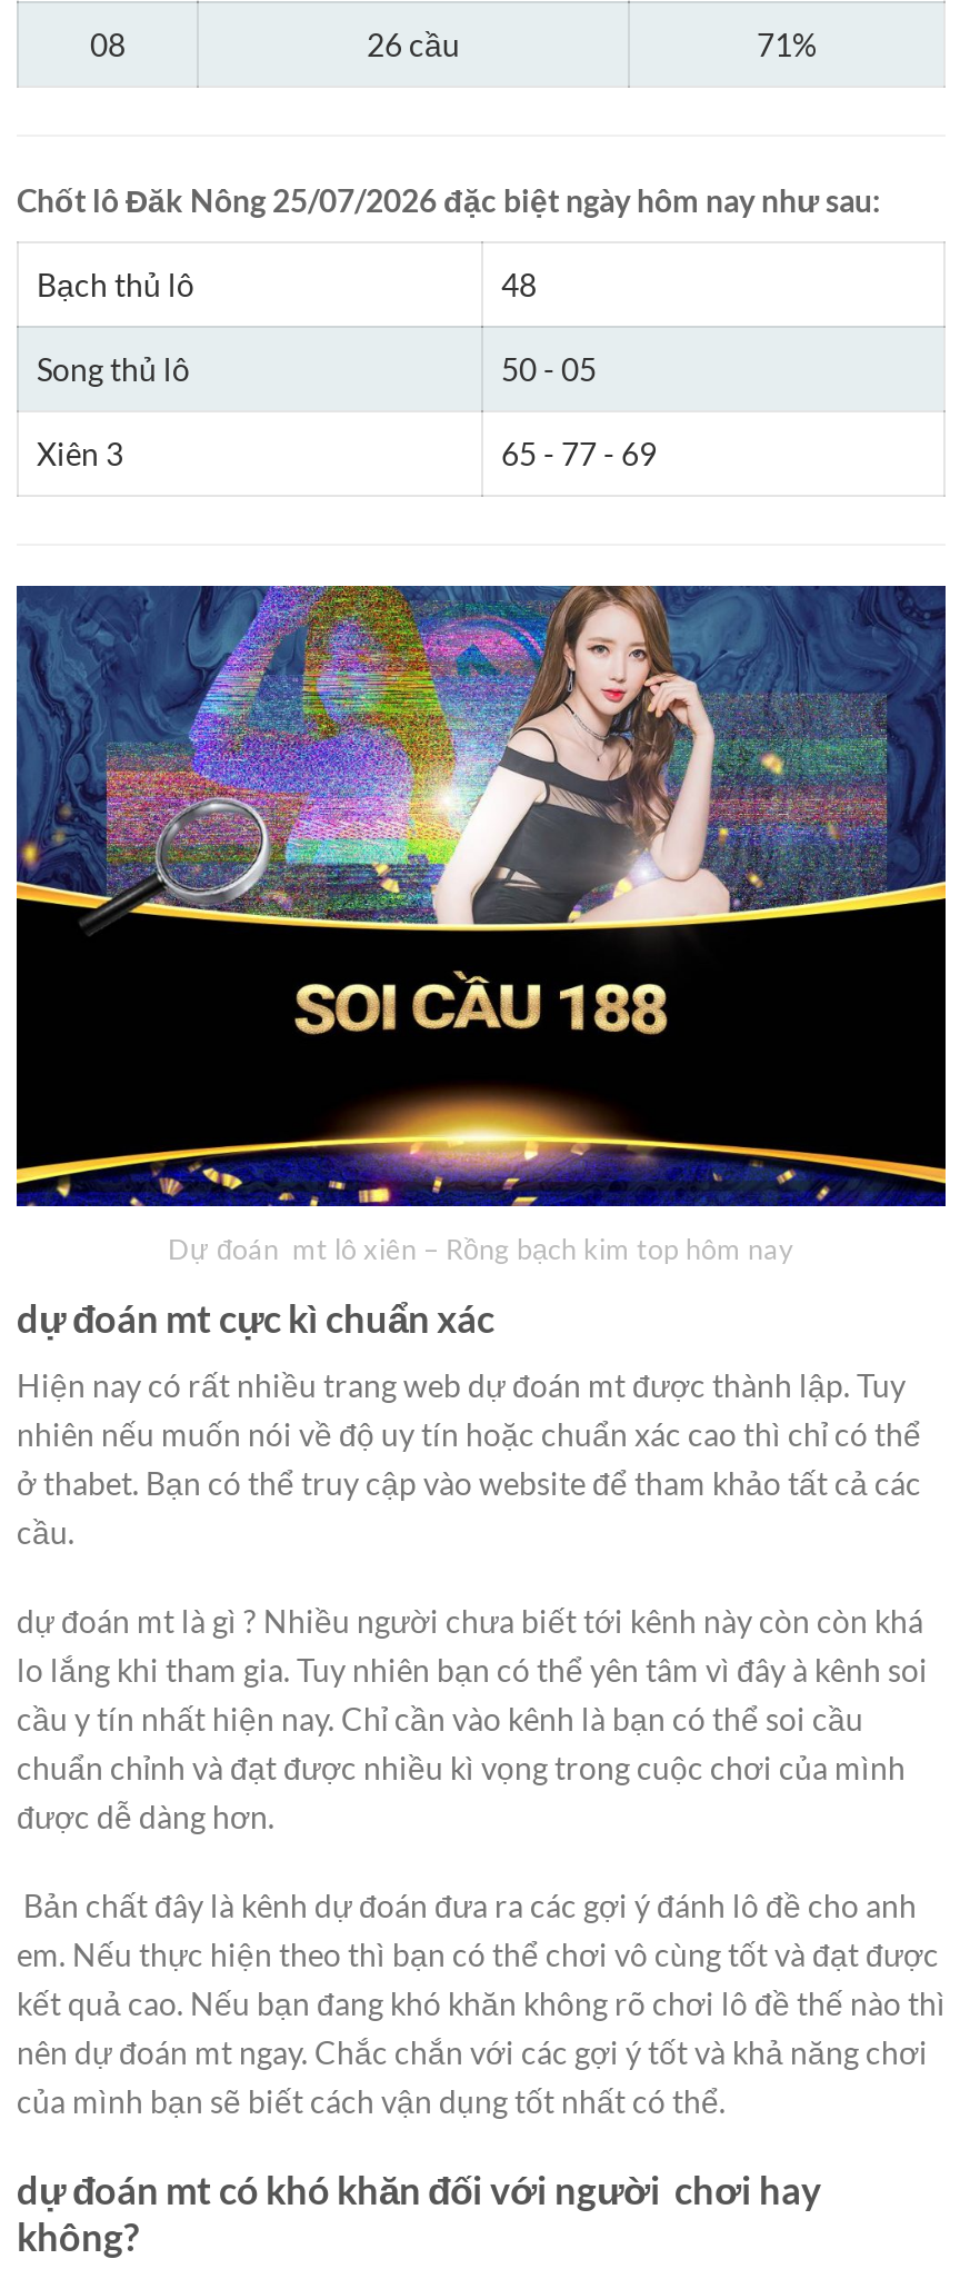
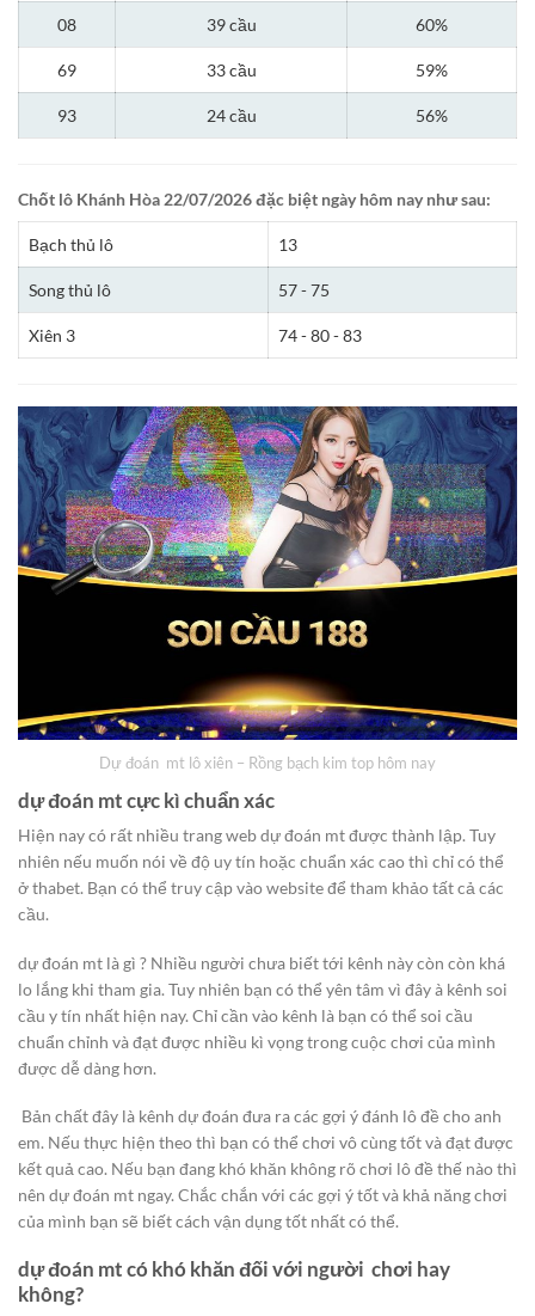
- 26 cầu
- 71%
+ 39 cầu
+ 60%
+ 69
+ 33 cầu
+ 59%
+ 93
+ 24 cầu
+ 56%

- Chốt lô Đăk Nông 25/07/2026 đặc biệt ngày hôm nay như sau:
+ Chốt lô Khánh Hòa 22/07/2026 đặc biệt ngày hôm nay như sau:

- 48
+ 13

- 50 - 05
+ 57 - 75

- 65 - 77 - 69
+ 74 - 80 - 83
